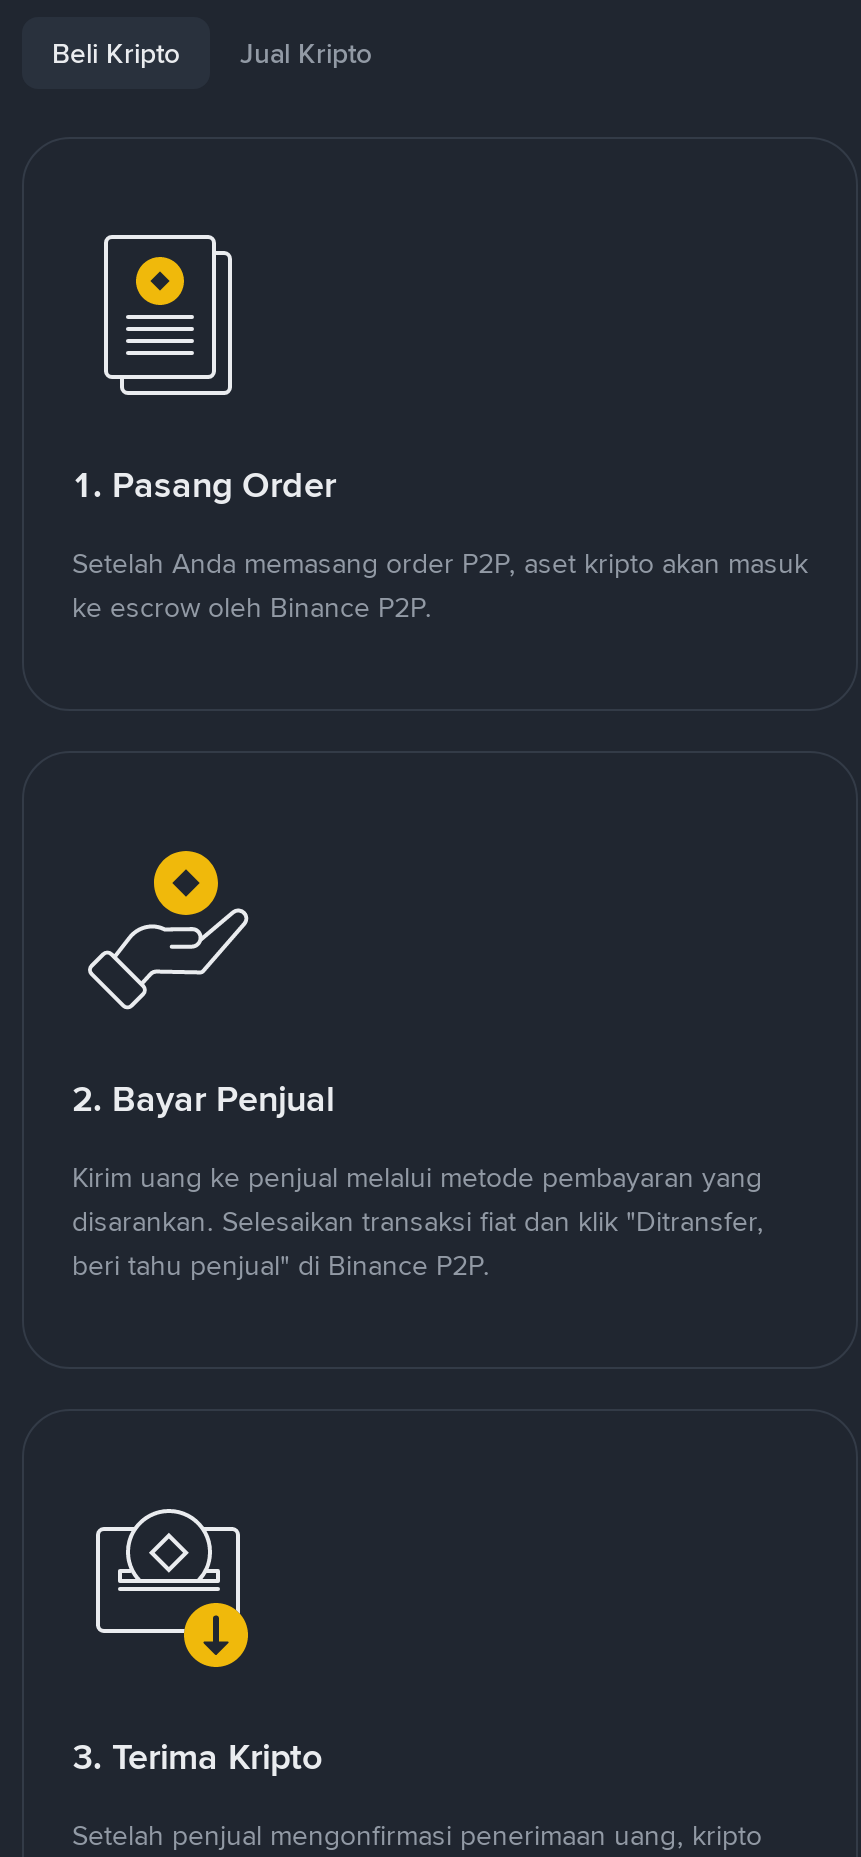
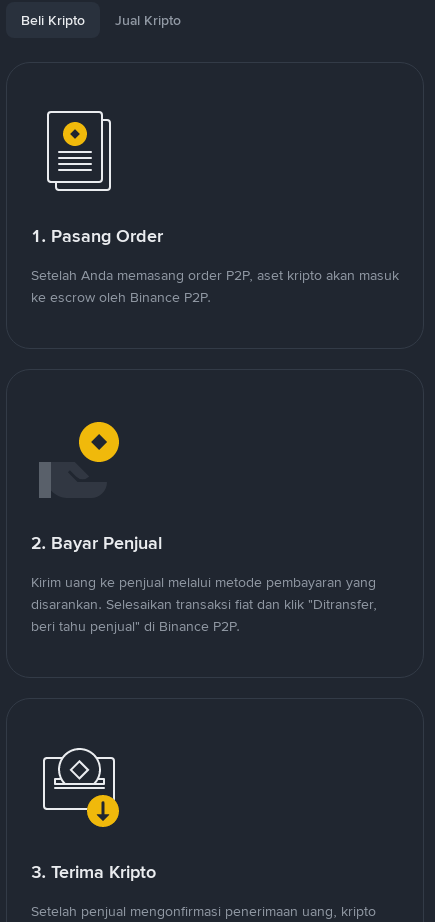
- [image]
+ [image]
